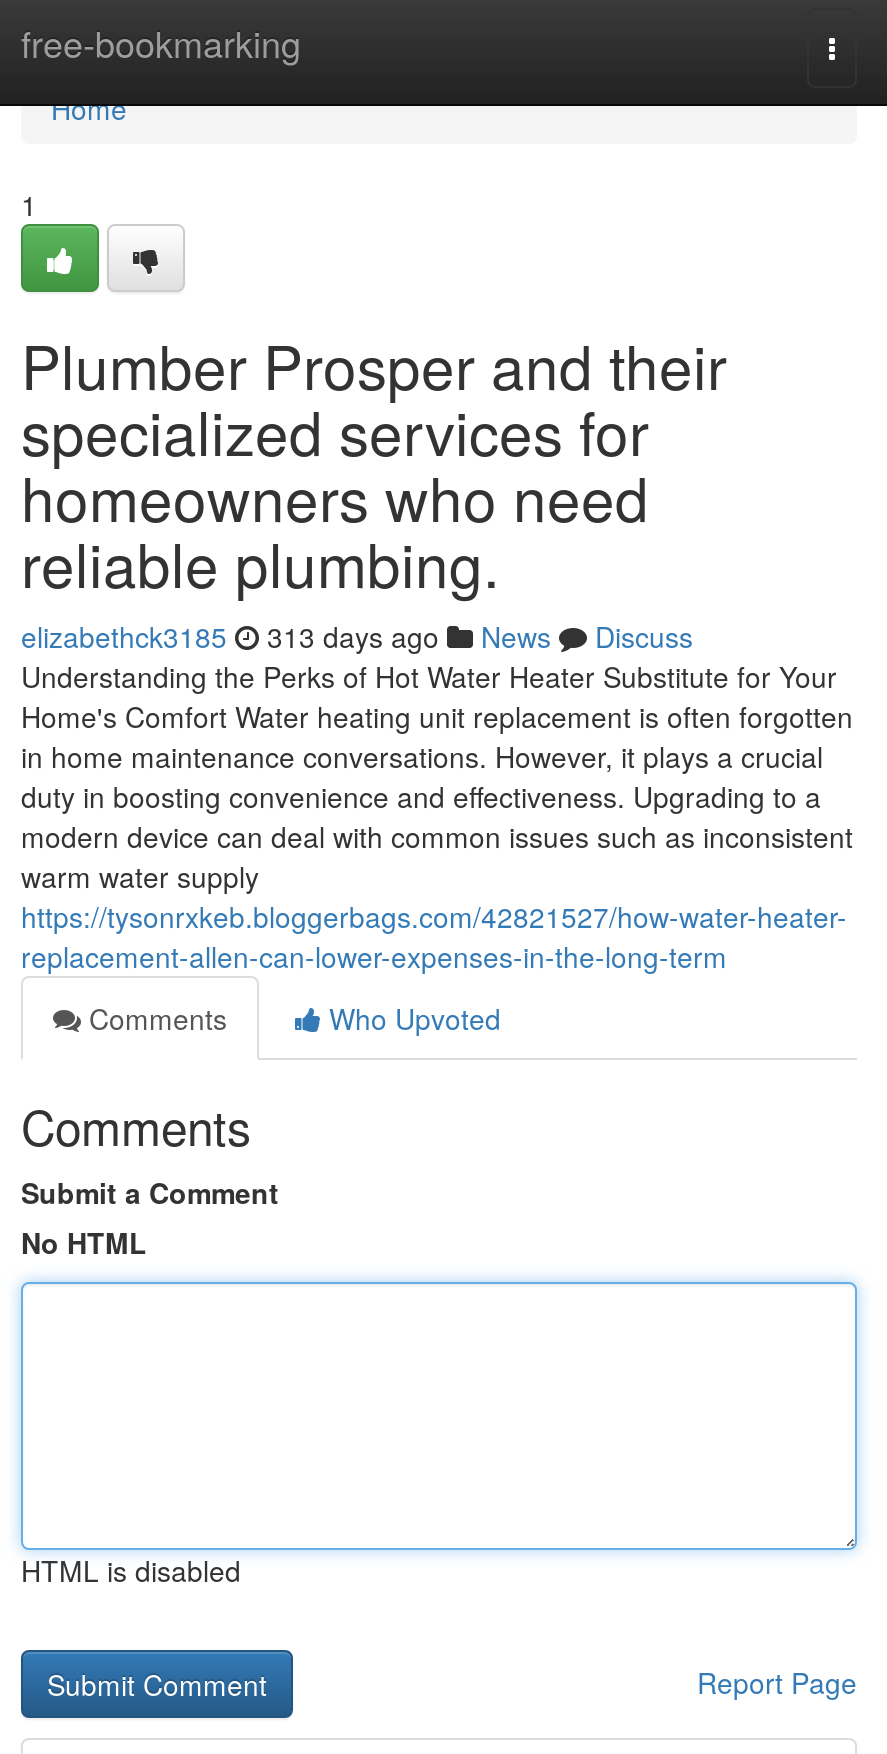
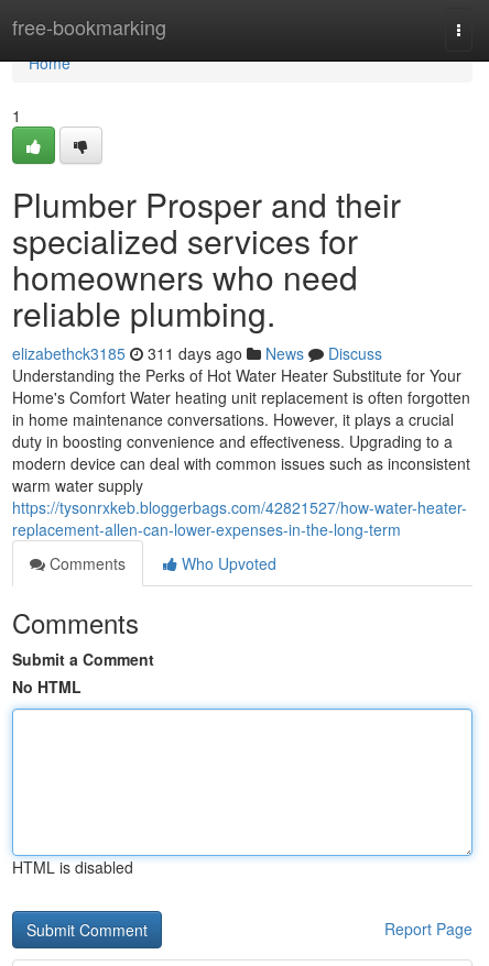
- elizabethck3185 313 days ago News Discuss
+ elizabethck3185 311 days ago News Discuss
